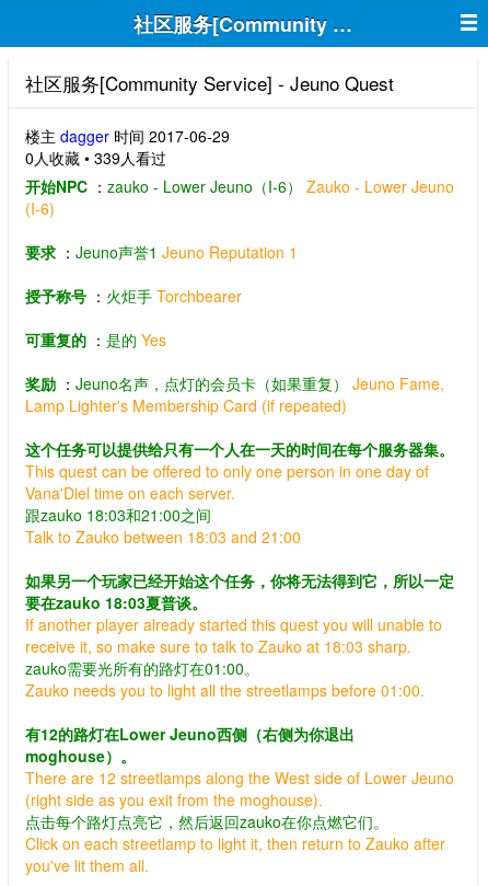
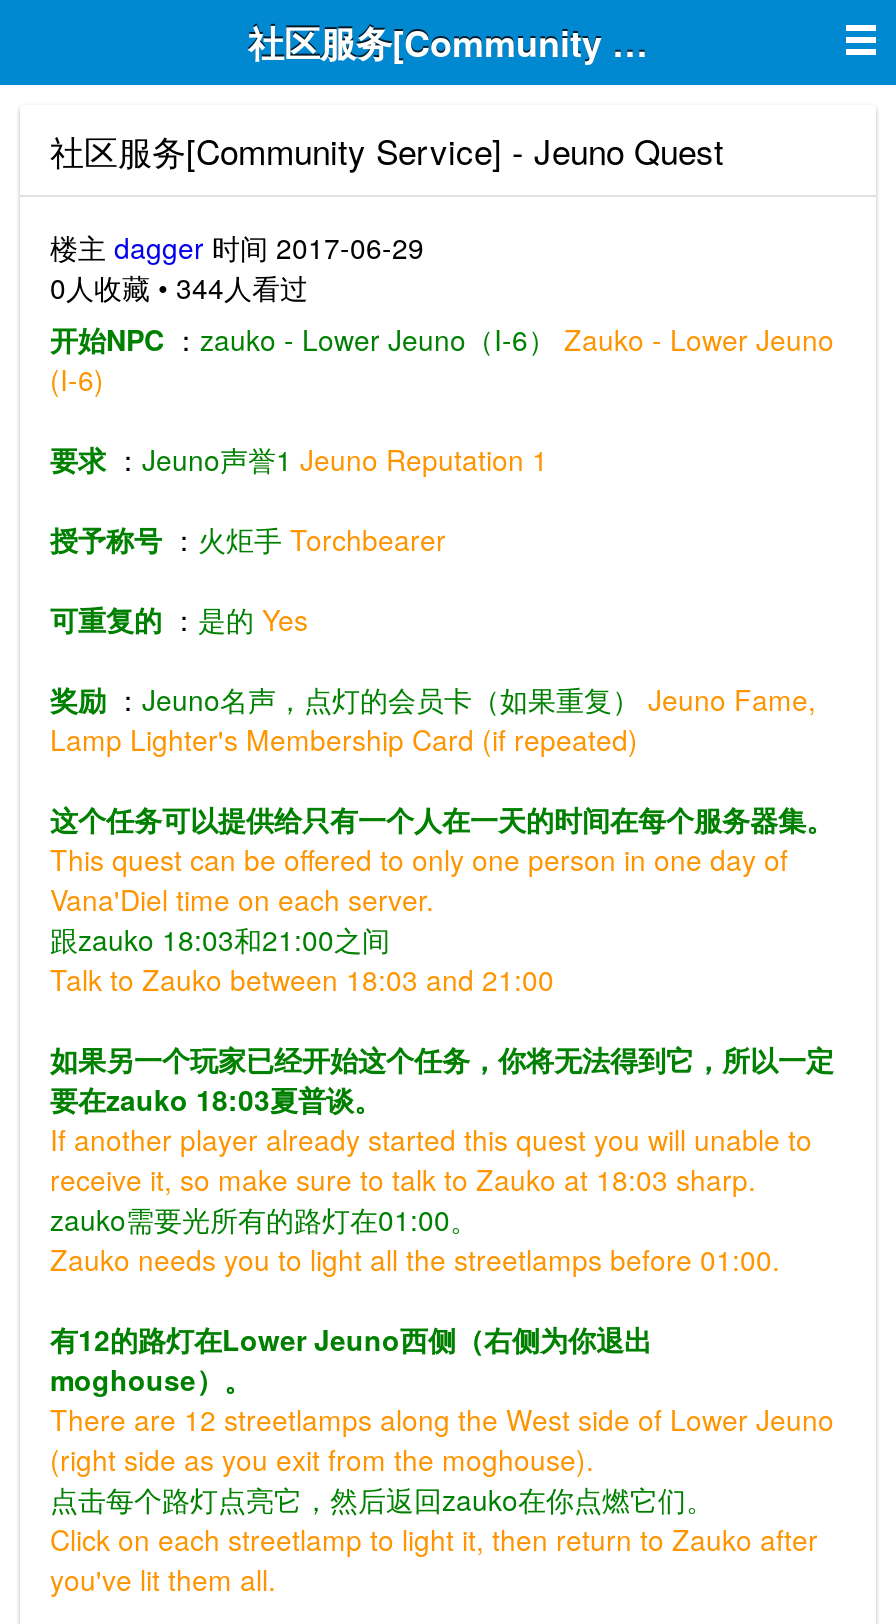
- 0人收藏 • 339人看过
+ 0人收藏 • 344人看过
